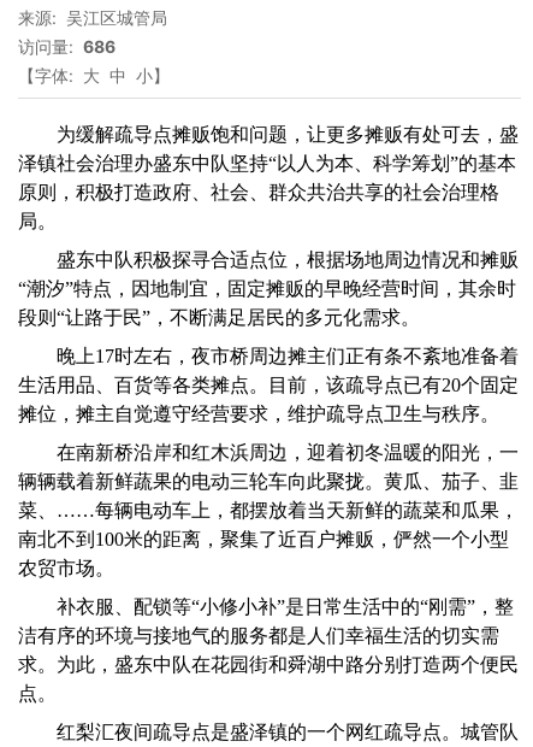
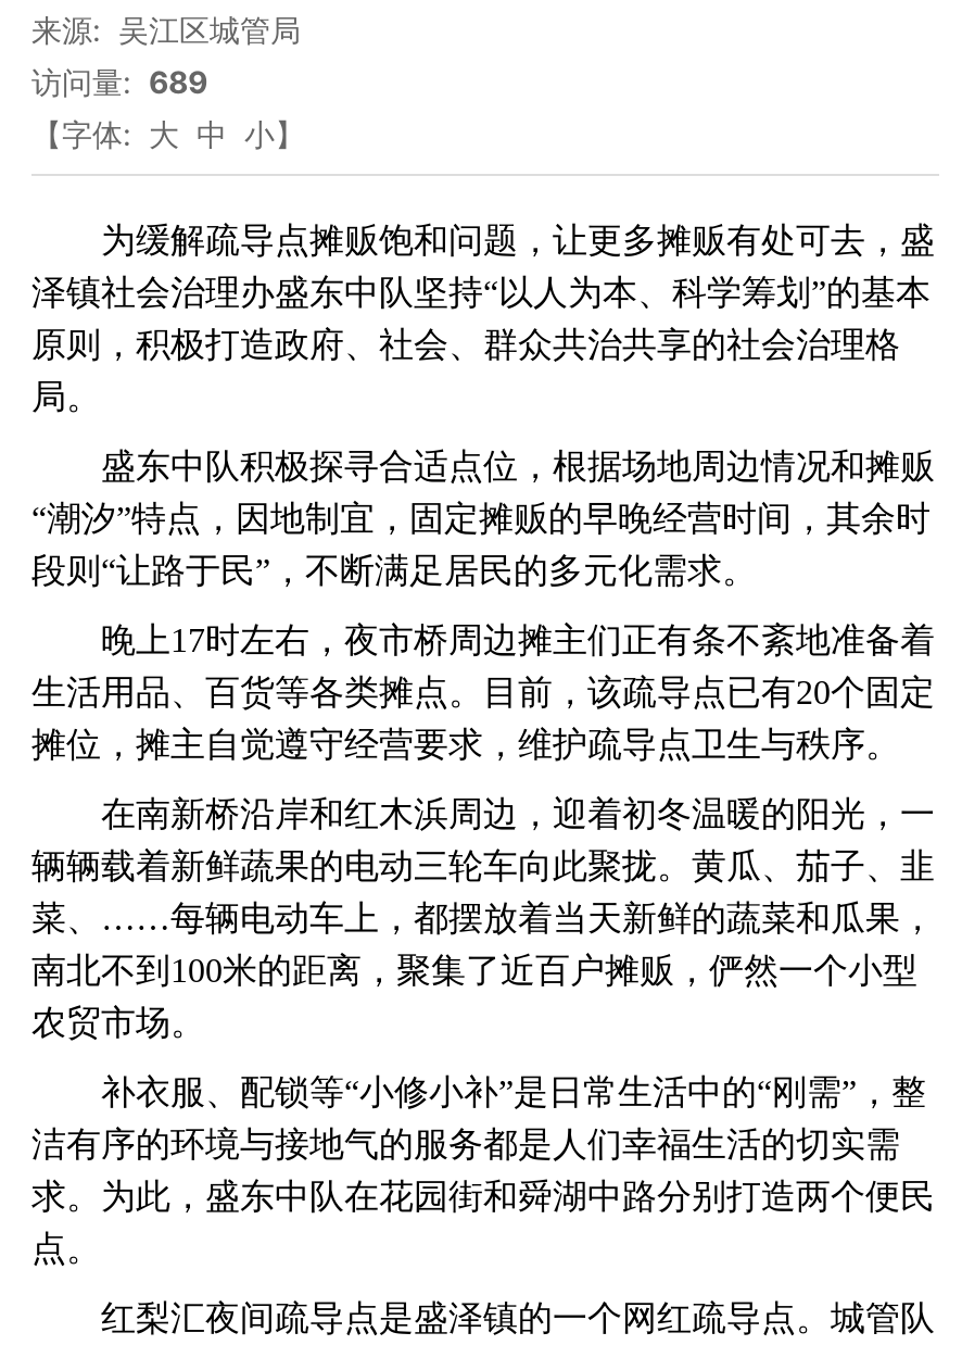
- 访问量: 686
+ 访问量: 689
